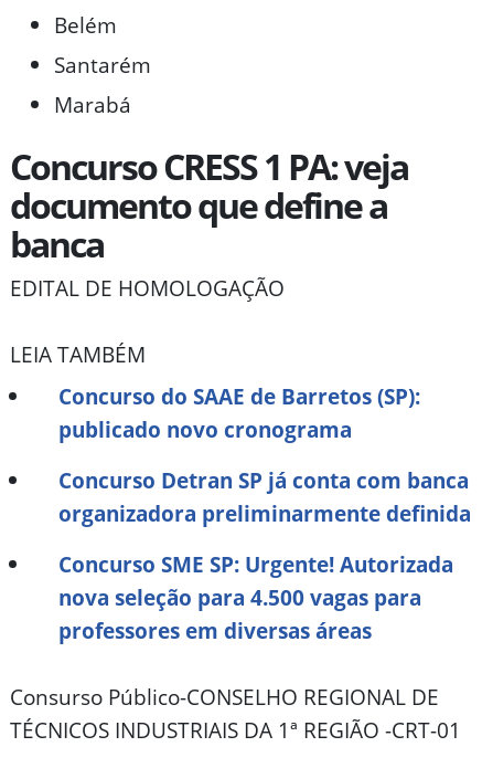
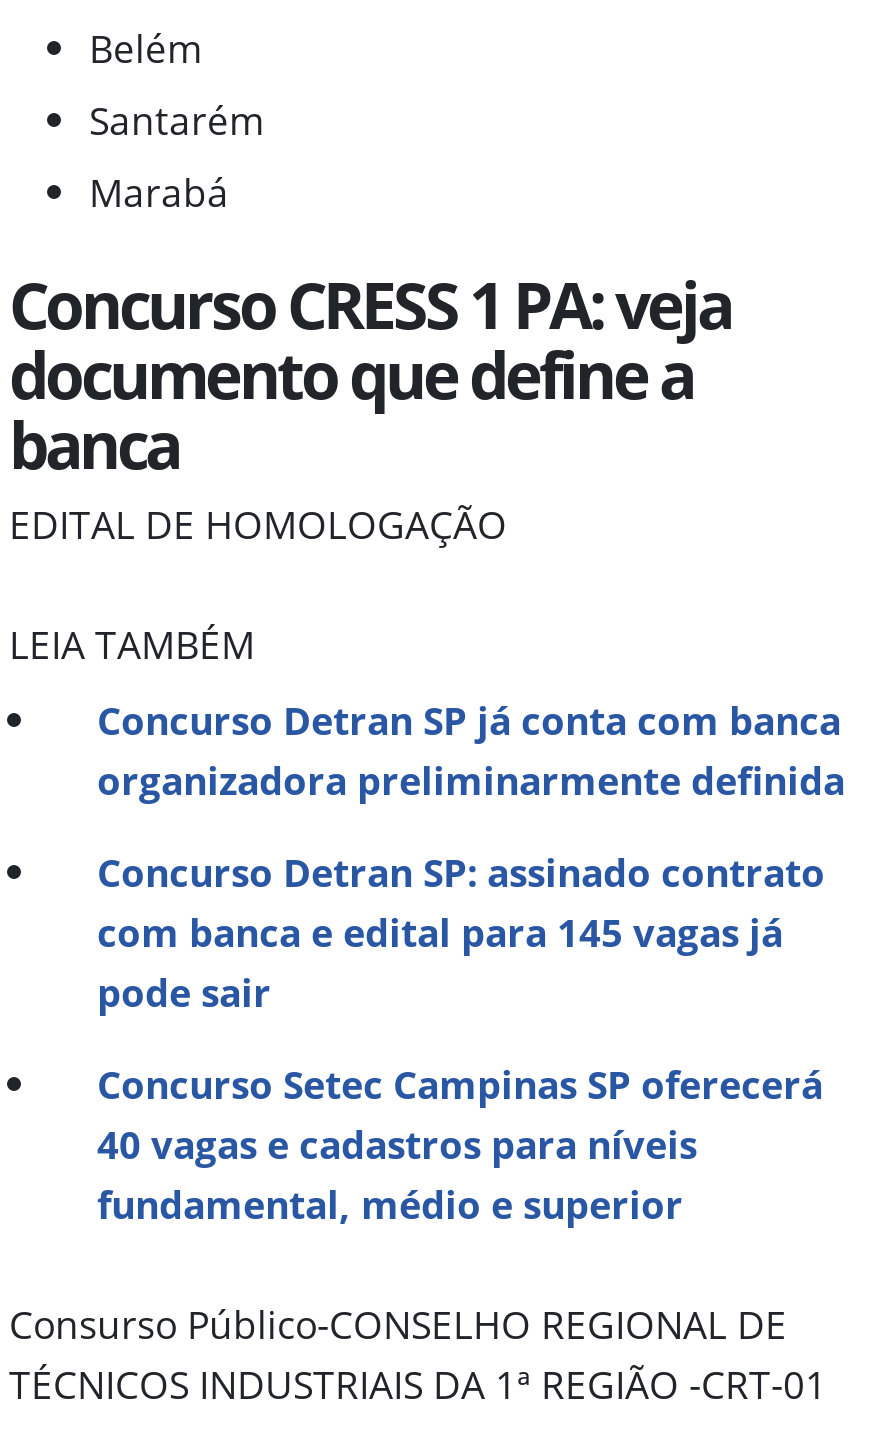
- Concurso do SAAE de Barretos (SP):
- publicado novo cronograma

moved up: Concurso Detran SP já conta com banca | organizadora preliminarmente definida

- Concurso SME SP: Urgente! Autorizada
- nova seleção para 4.500 vagas para
- professores em diversas áreas
+ Concurso Detran SP: assinado contrato
+ com banca e edital para 145 vagas já
+ pode sair
+ Concurso Setec Campinas SP oferecerá
+ 40 vagas e cadastros para níveis
+ fundamental, médio e superior
